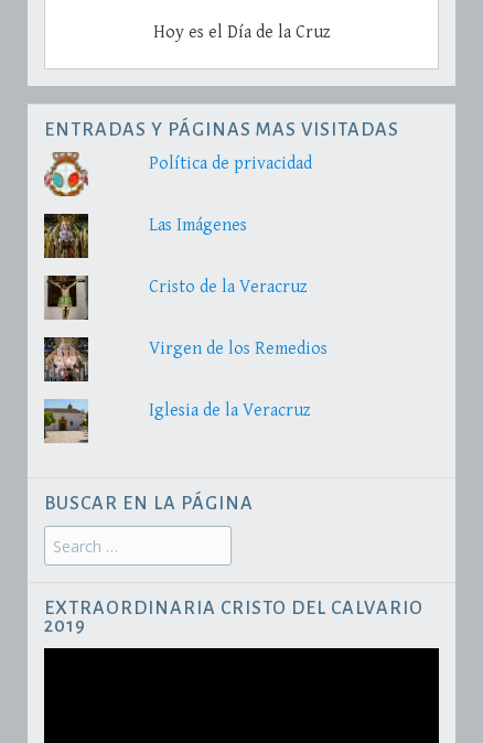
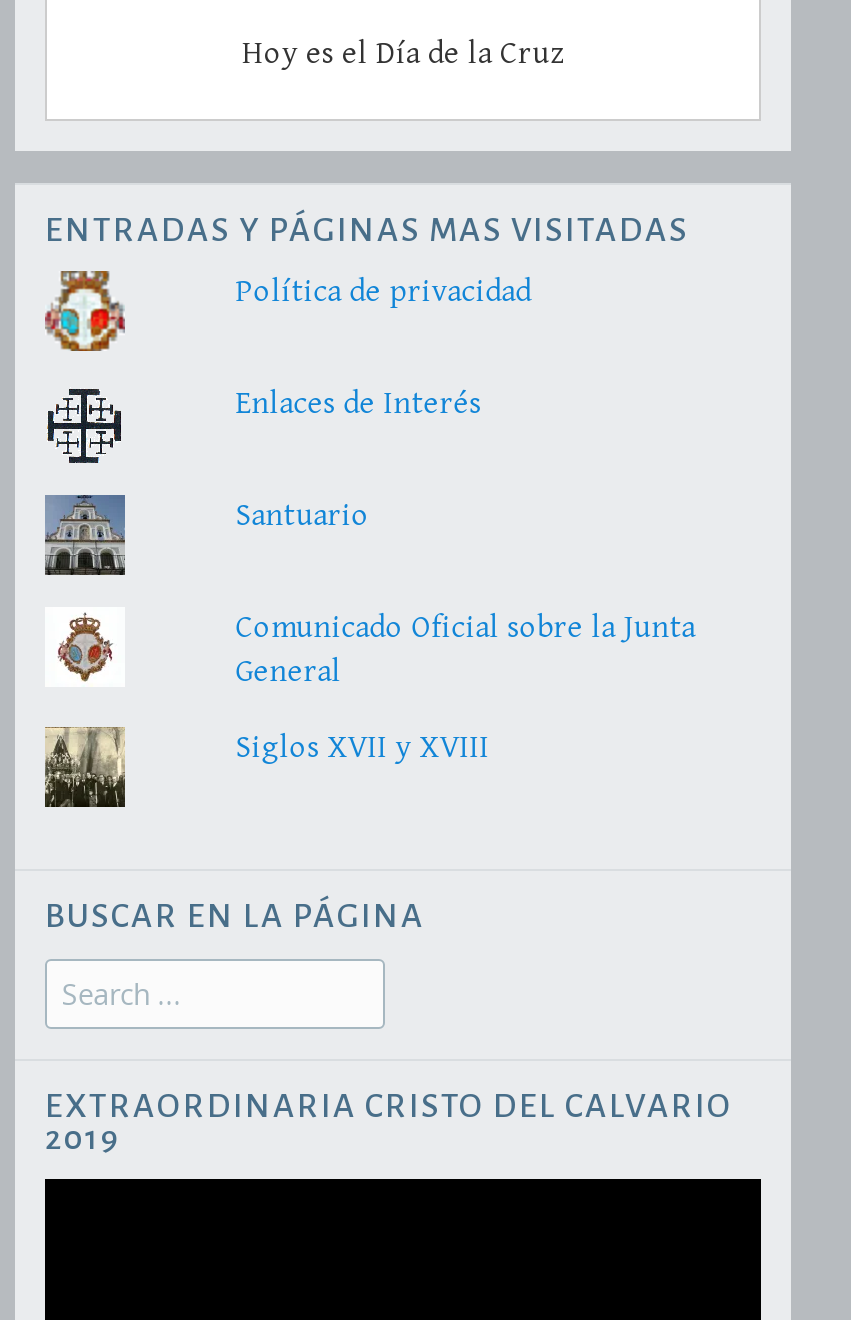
- [image]
+ [image]

- Las Imágenes
+ Enlaces de Interés

- [image]
+ [image]

- Cristo de la Veracruz
+ Santuario

- [image]
+ [image]

- Virgen de los Remedios
+ Comunicado Oficial sobre la Junta
+ General

- [image]
+ [image]

- Iglesia de la Veracruz
+ Siglos XVII y XVIII
